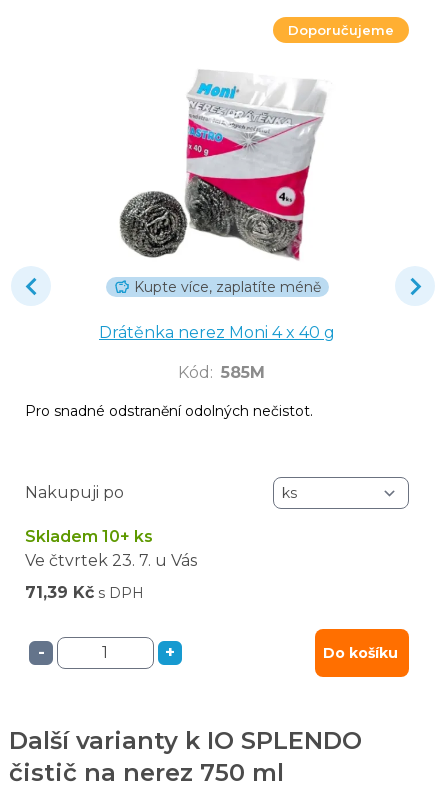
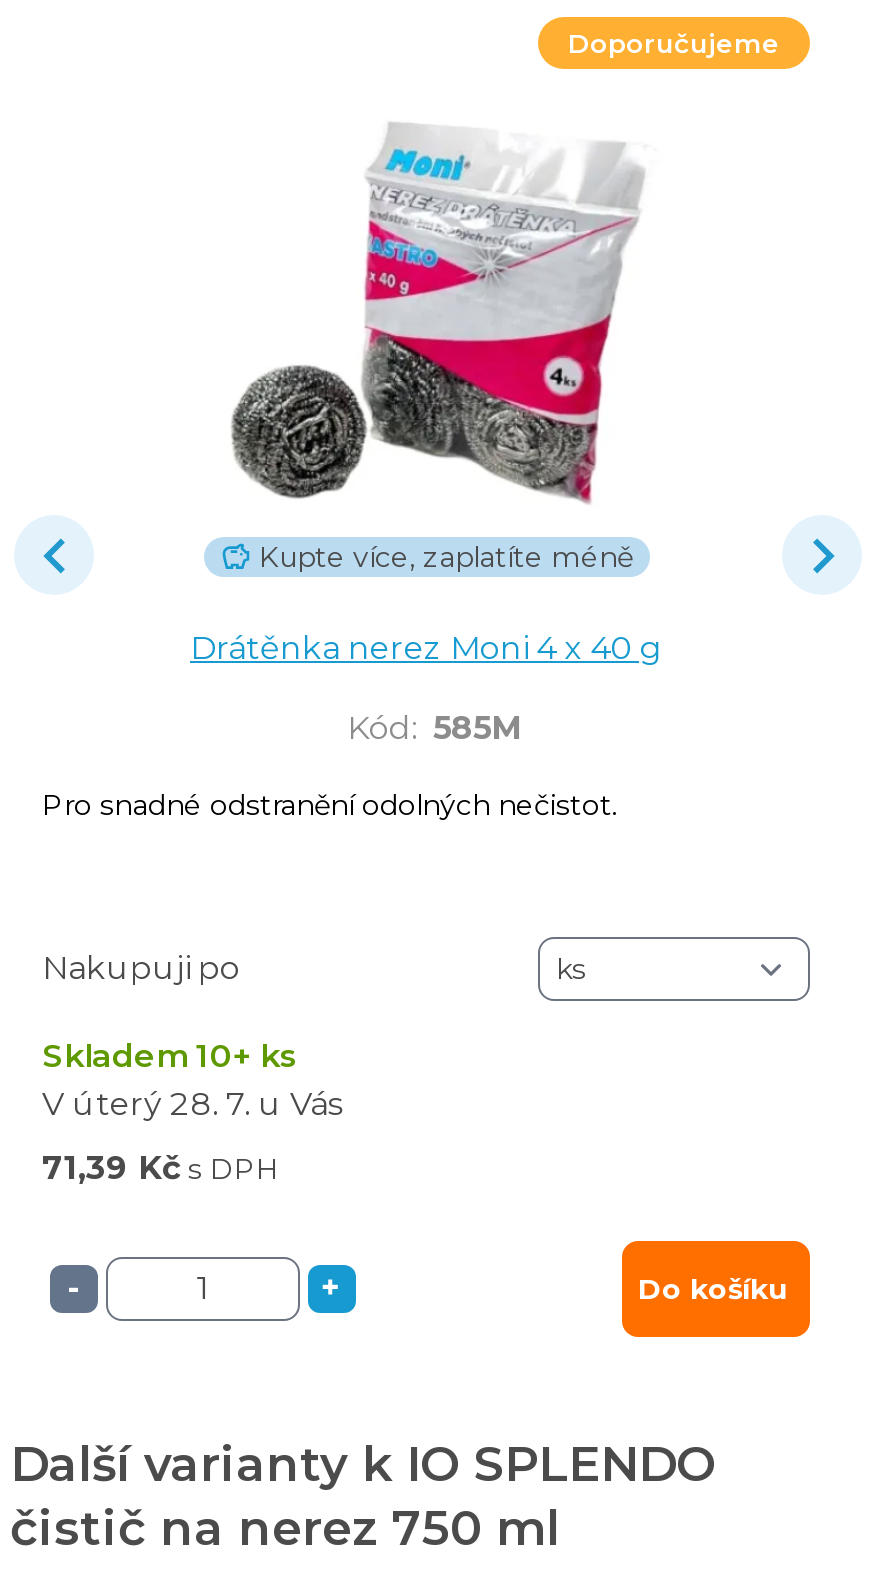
- Ve čtvrtek 23. 7. u Vás
+ V úterý 28. 7. u Vás
